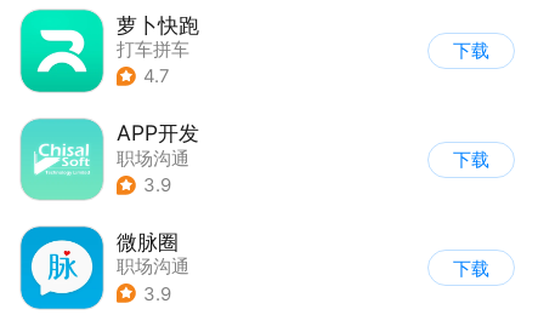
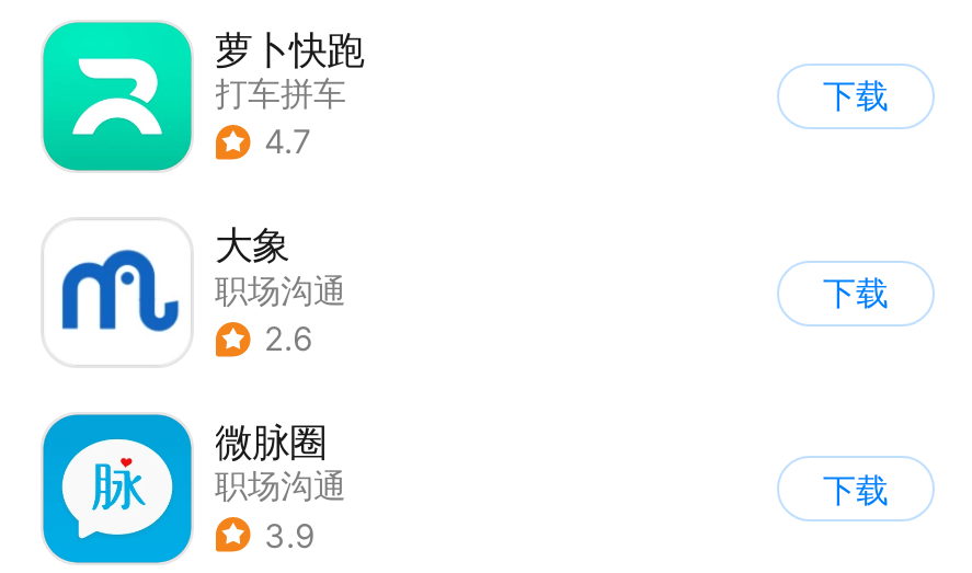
- [image]
- APP开发
+ [image]
+ 大象

- 3.9
+ 2.6
